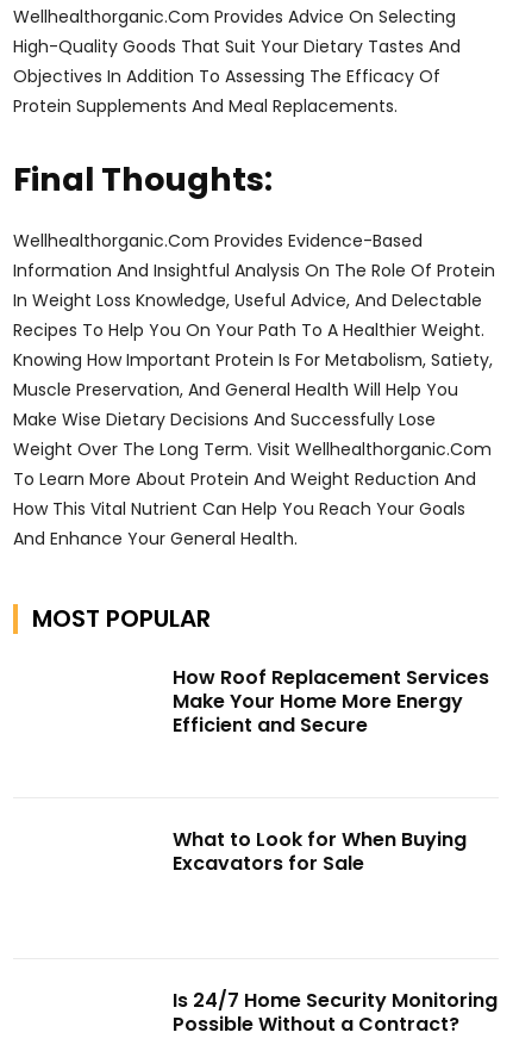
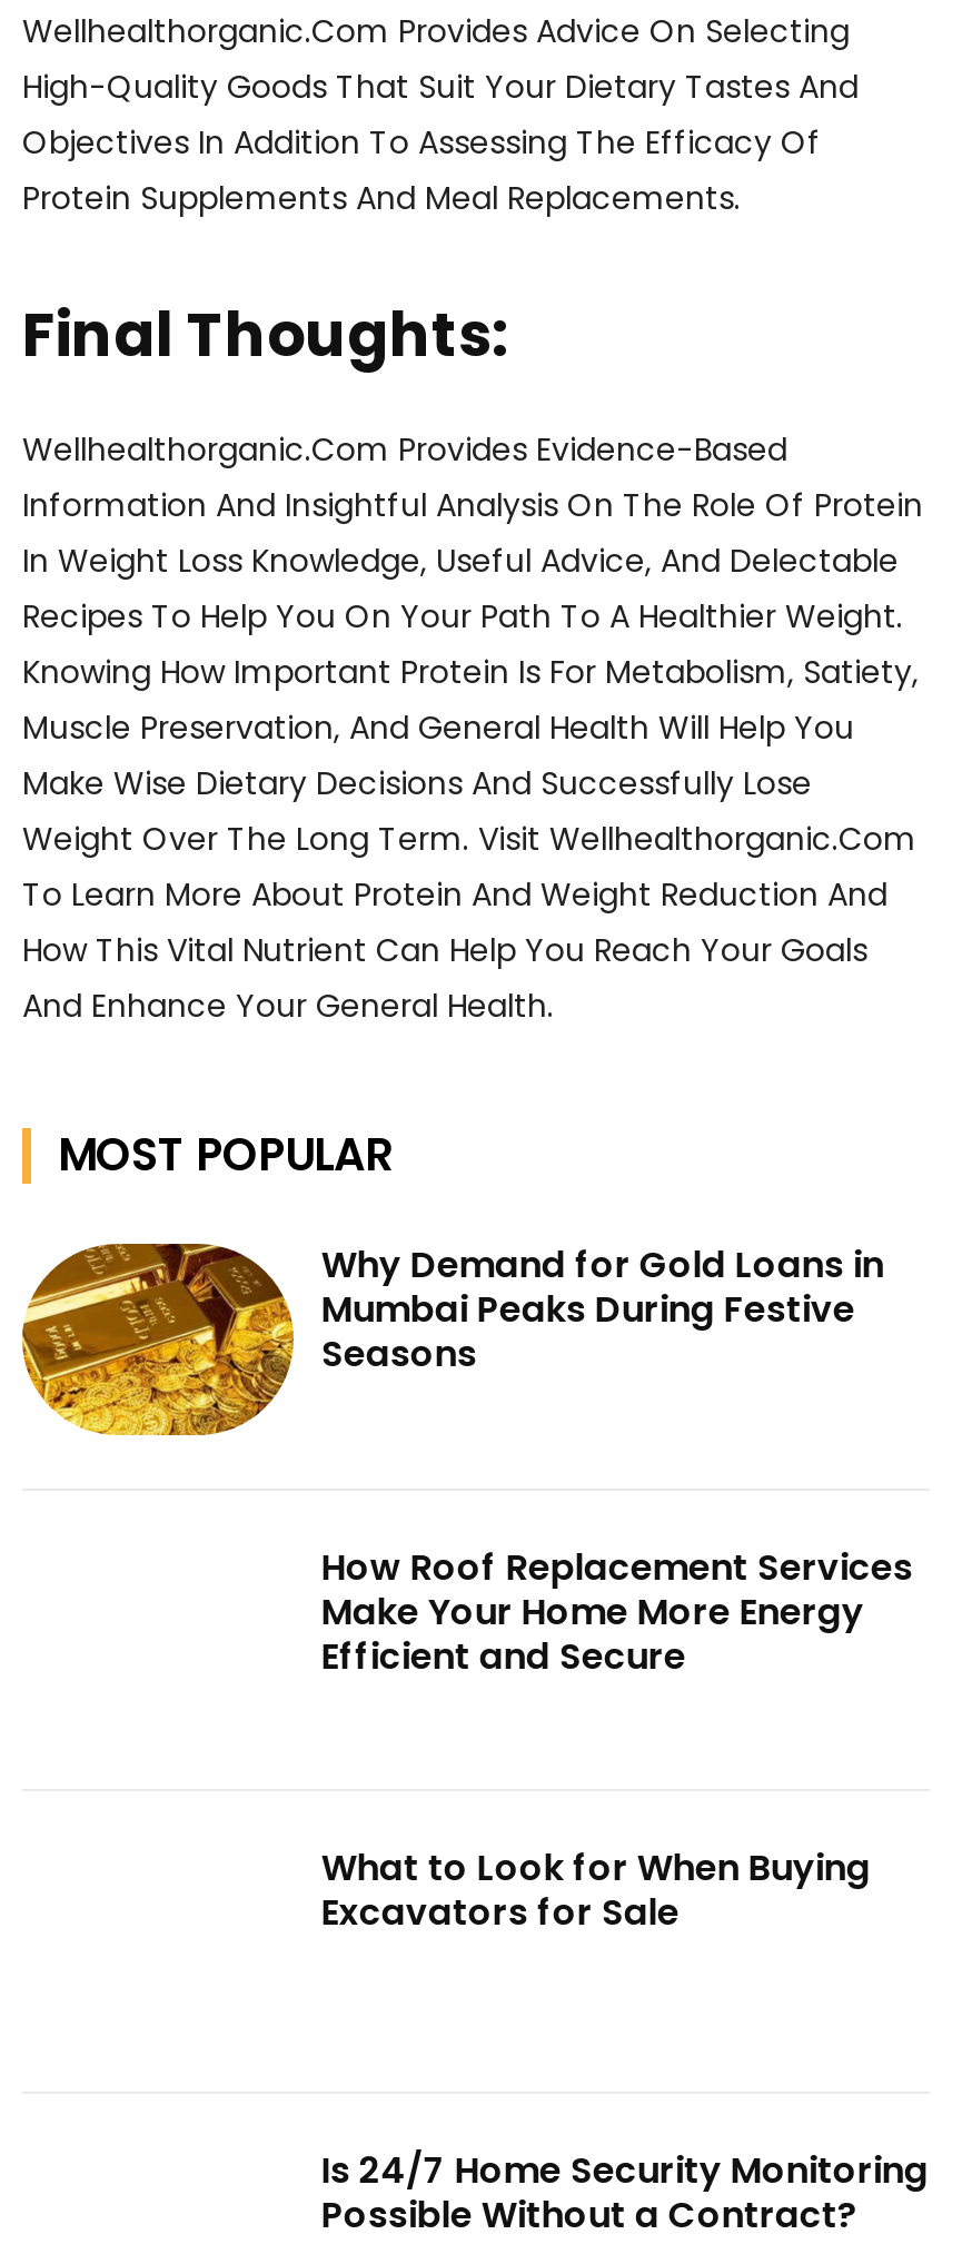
+ [image]
+ Why Demand for Gold Loans in
+ Mumbai Peaks During Festive
+ Seasons
